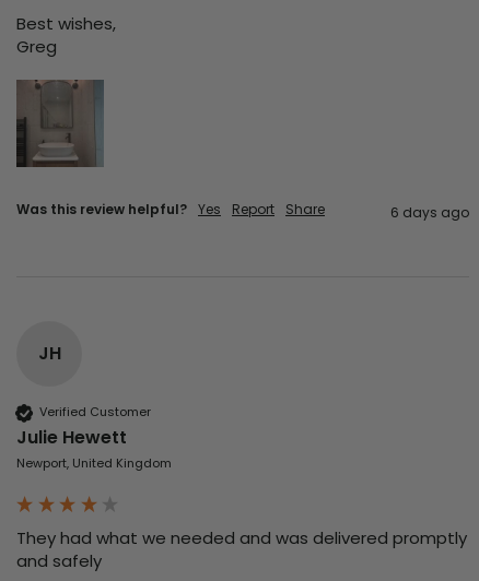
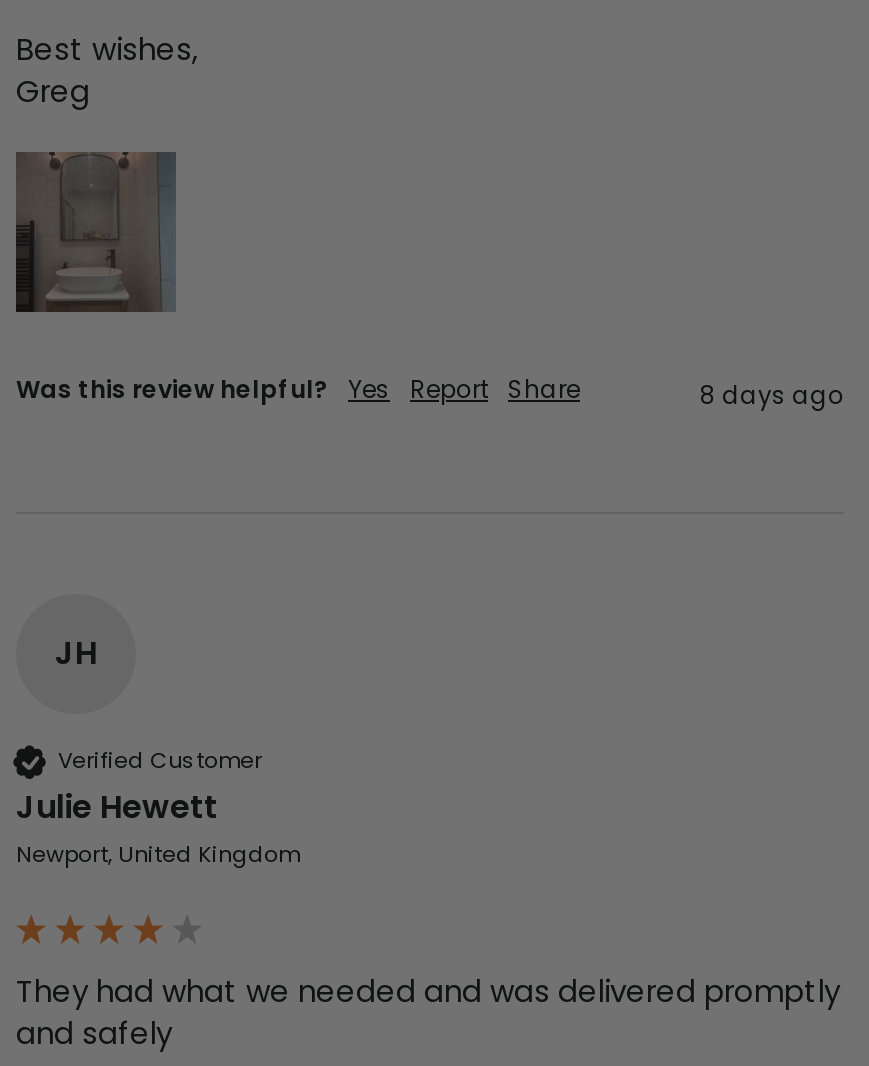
- 6 days ago
+ 8 days ago
